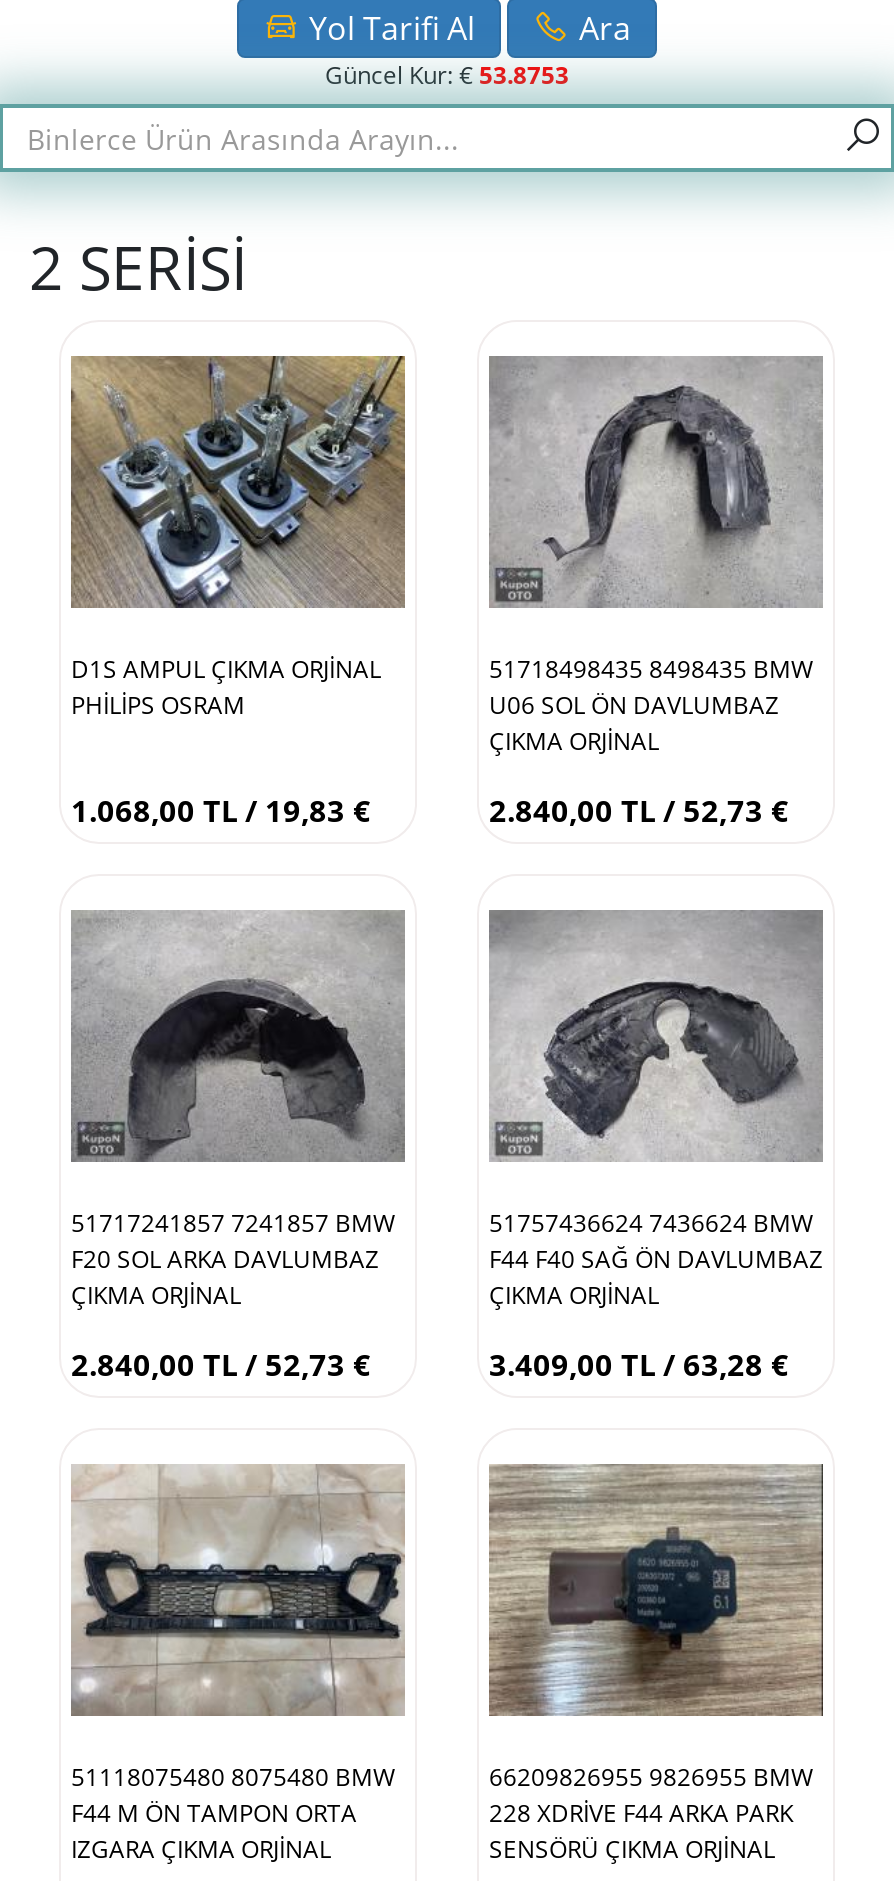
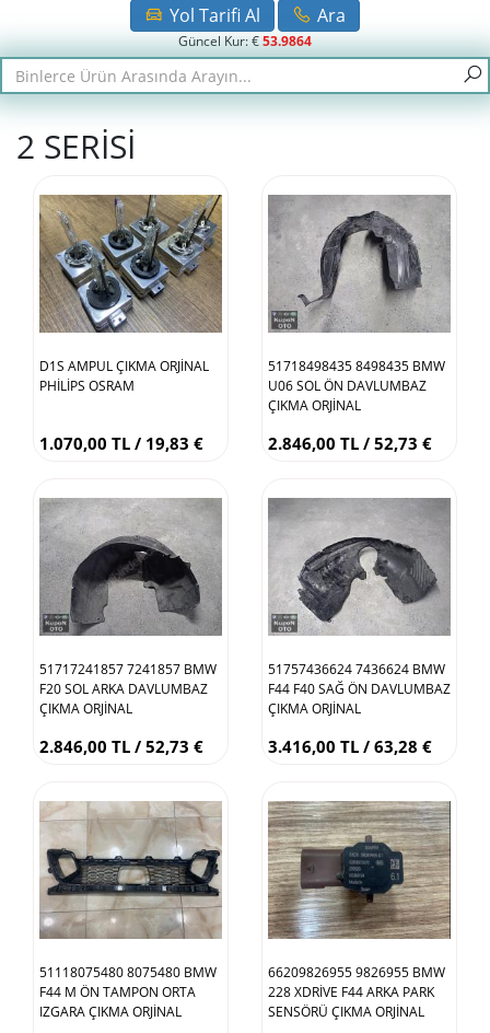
- Güncel Kur: €53.8753
+ Güncel Kur: €53.9864

- 1.068,00 TL / 19,83 €
+ 1.070,00 TL / 19,83 €

- 2.840,00 TL / 52,73 €
+ 2.846,00 TL / 52,73 €

- 2.840,00 TL / 52,73 €
+ 2.846,00 TL / 52,73 €

- 3.409,00 TL / 63,28 €
+ 3.416,00 TL / 63,28 €
